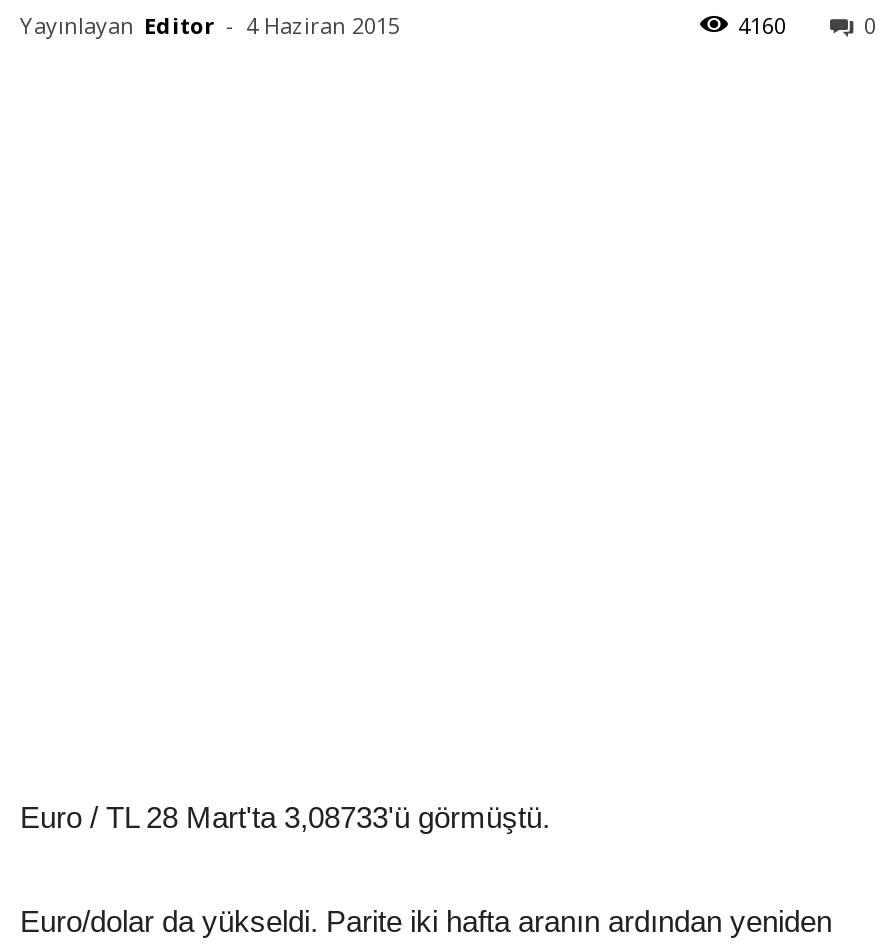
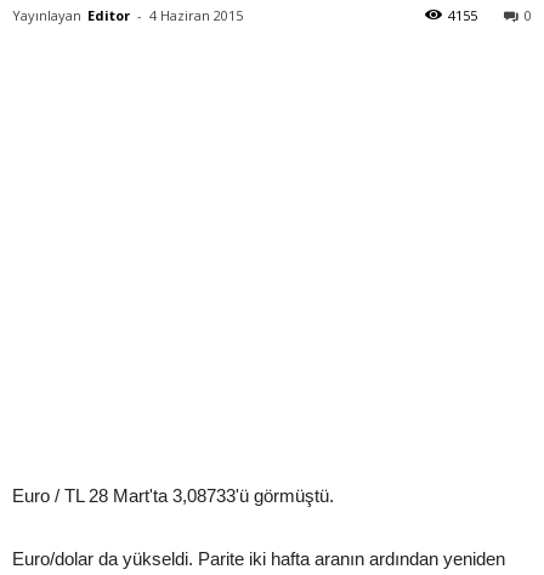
- 4160
+ 4155
